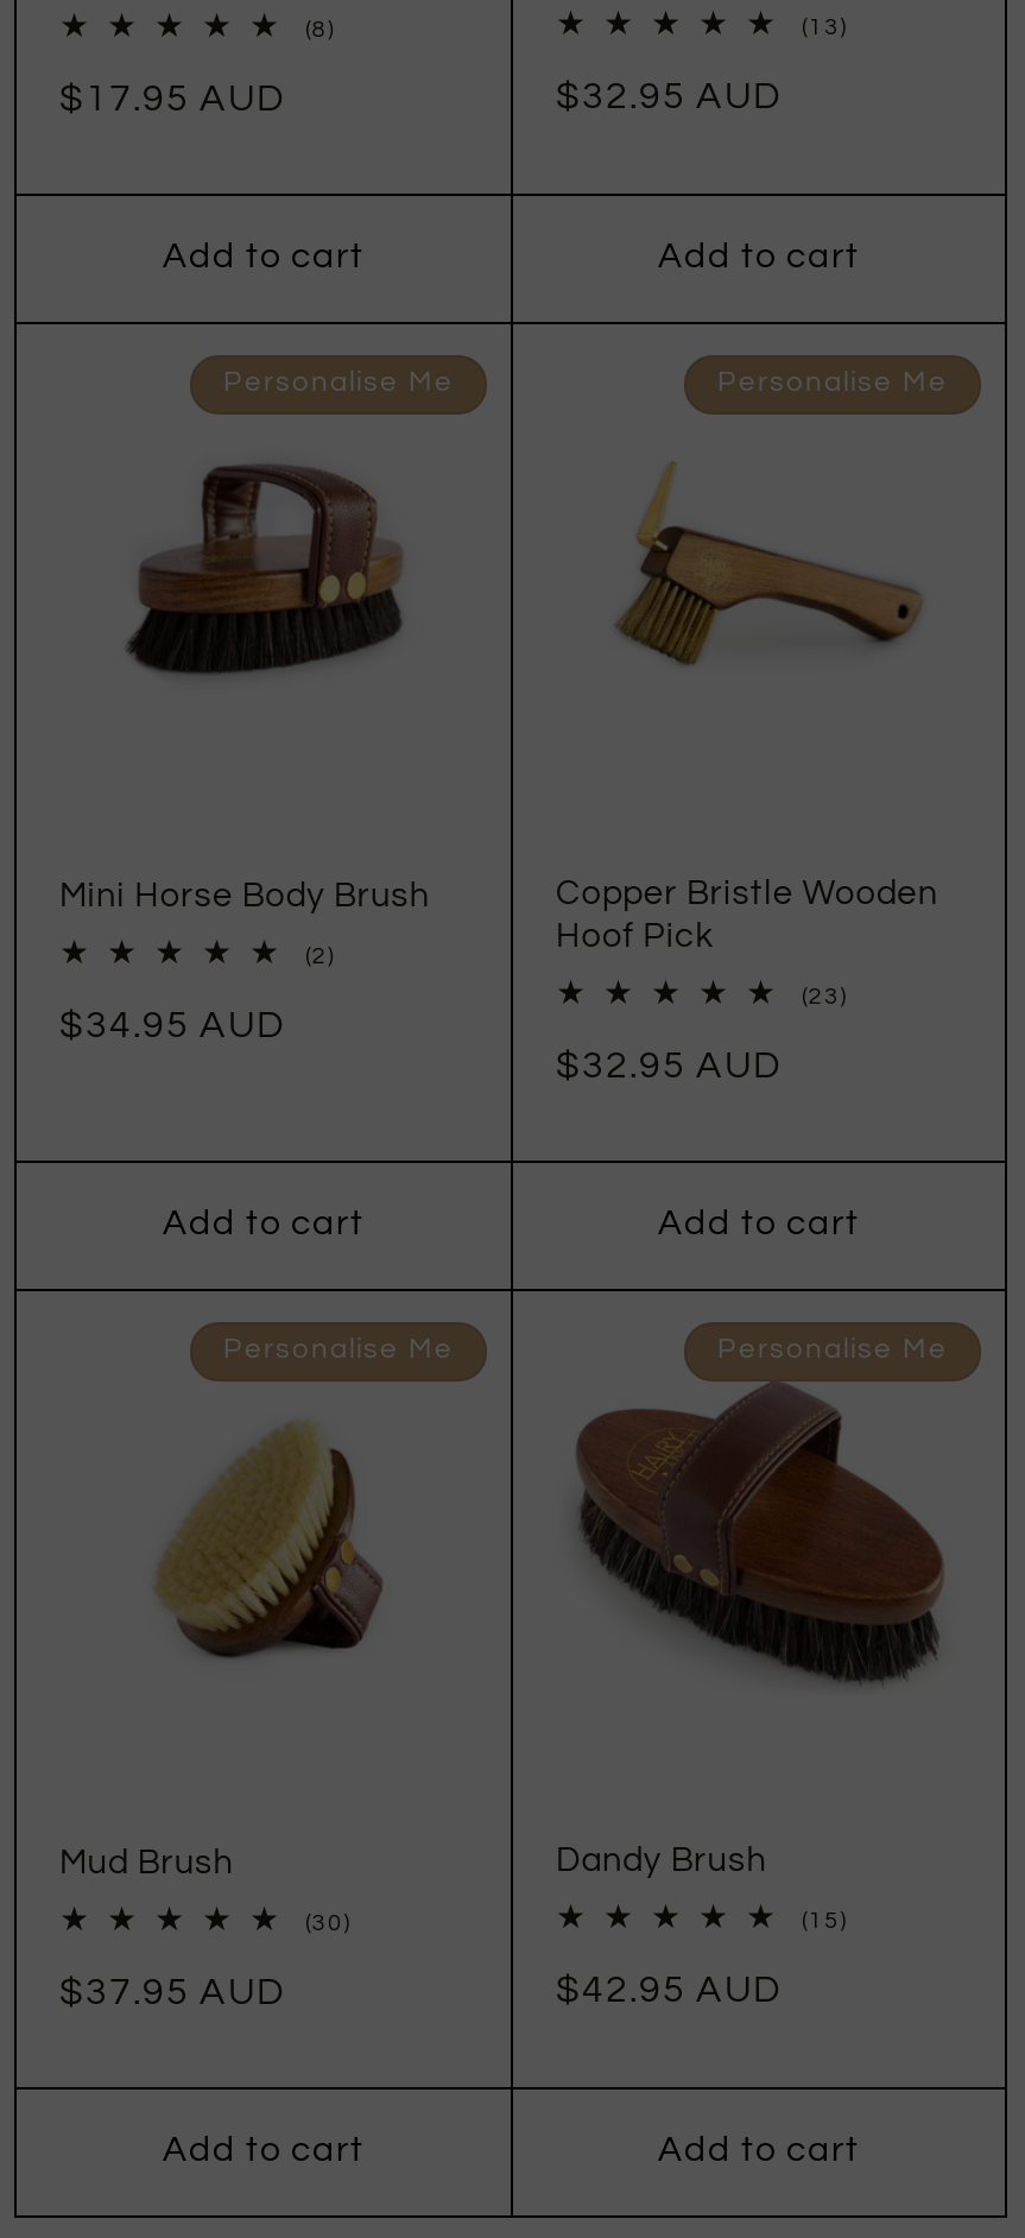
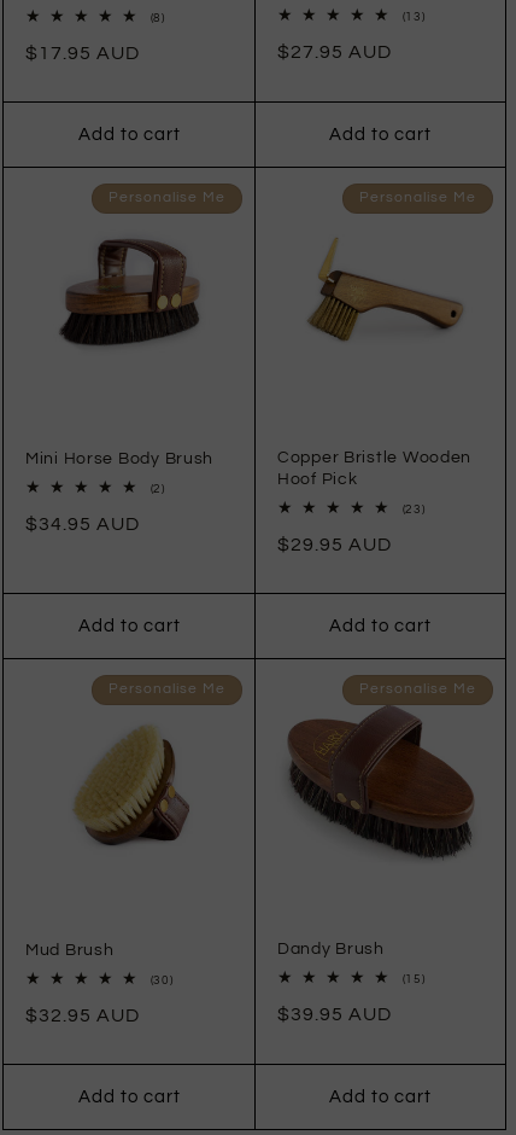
- $32.95 AUD
+ $27.95 AUD

- $32.95 AUD
+ $29.95 AUD

- $37.95 AUD
+ $32.95 AUD

- $42.95 AUD
+ $39.95 AUD
